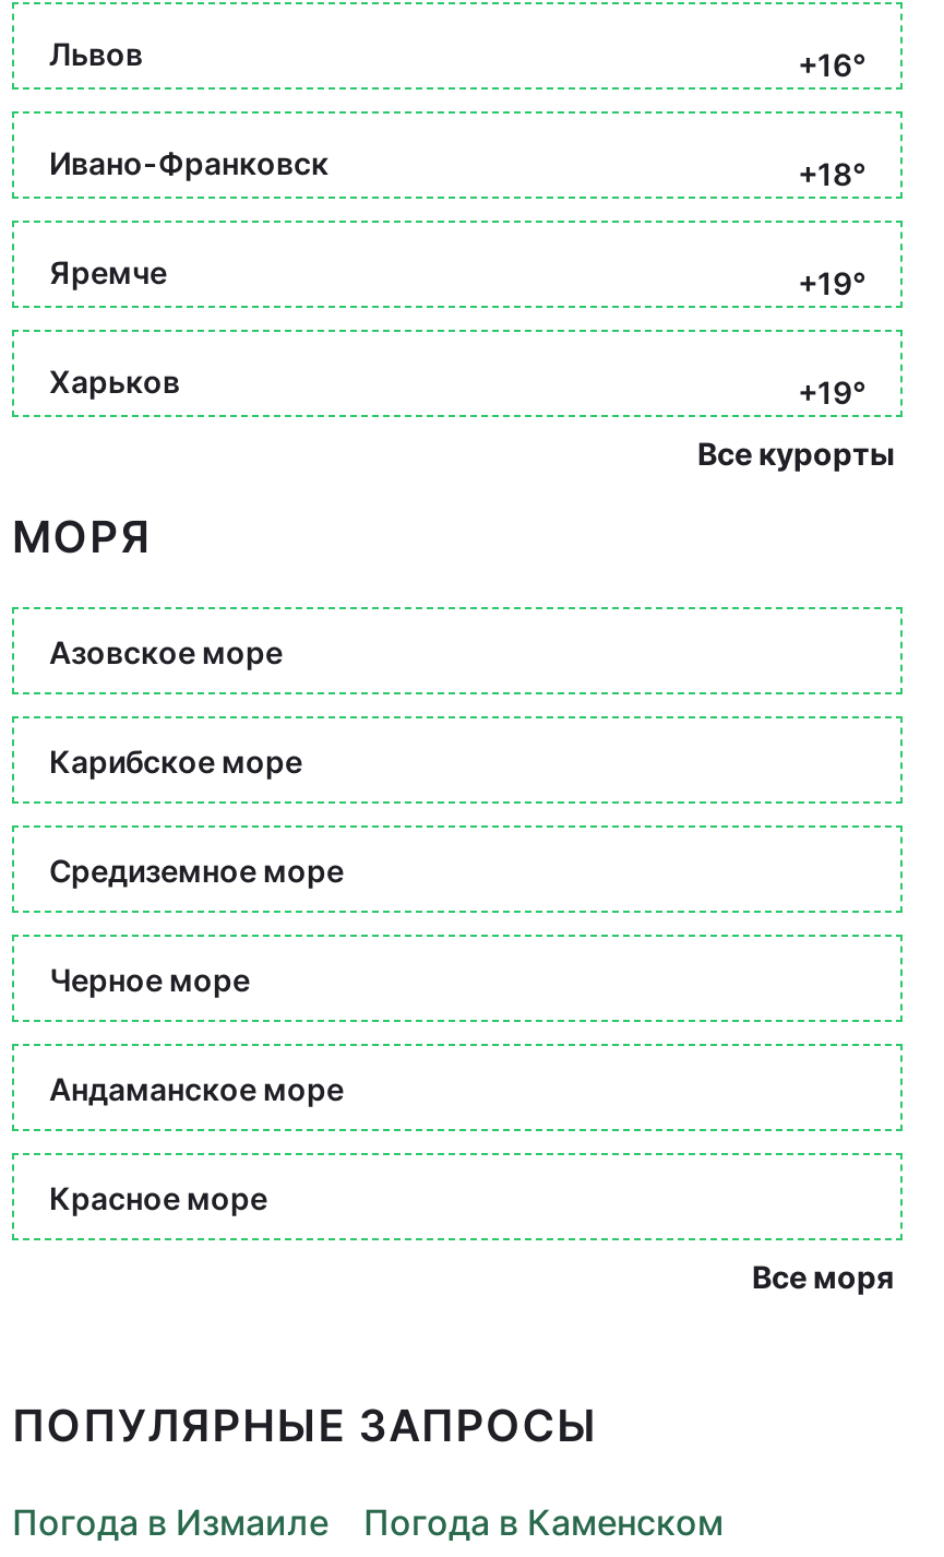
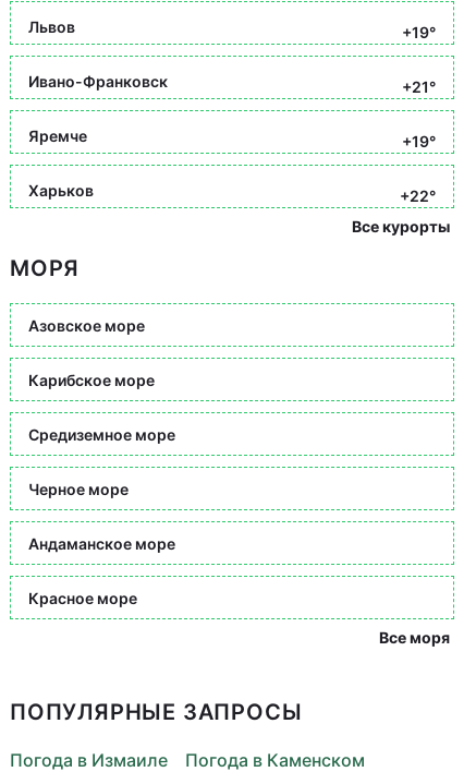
- +16°
+ +19°

- +18°
+ +21°

- +19°
+ +22°
